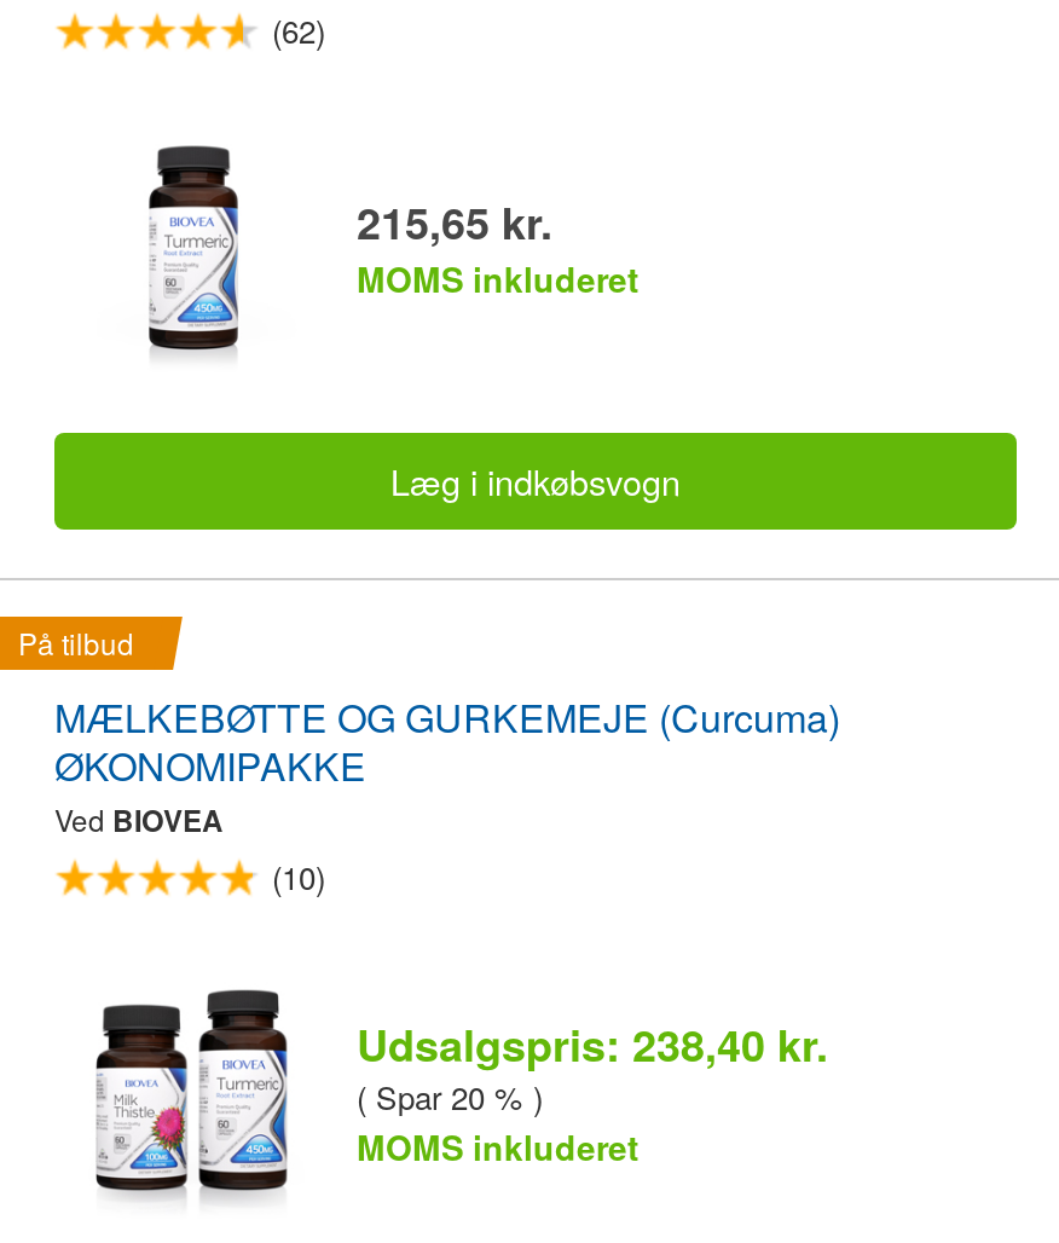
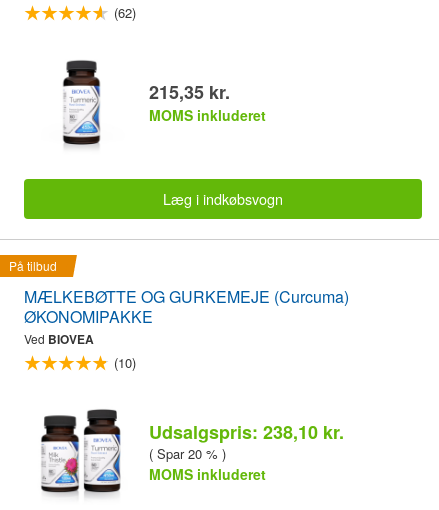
- 215,65 kr.
+ 215,35 kr.

- Udsalgspris: 238,40 kr.
+ Udsalgspris: 238,10 kr.
